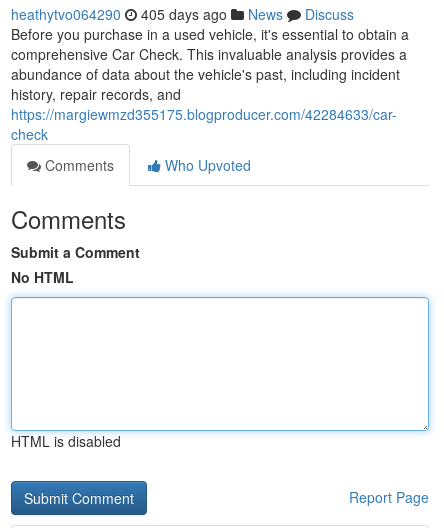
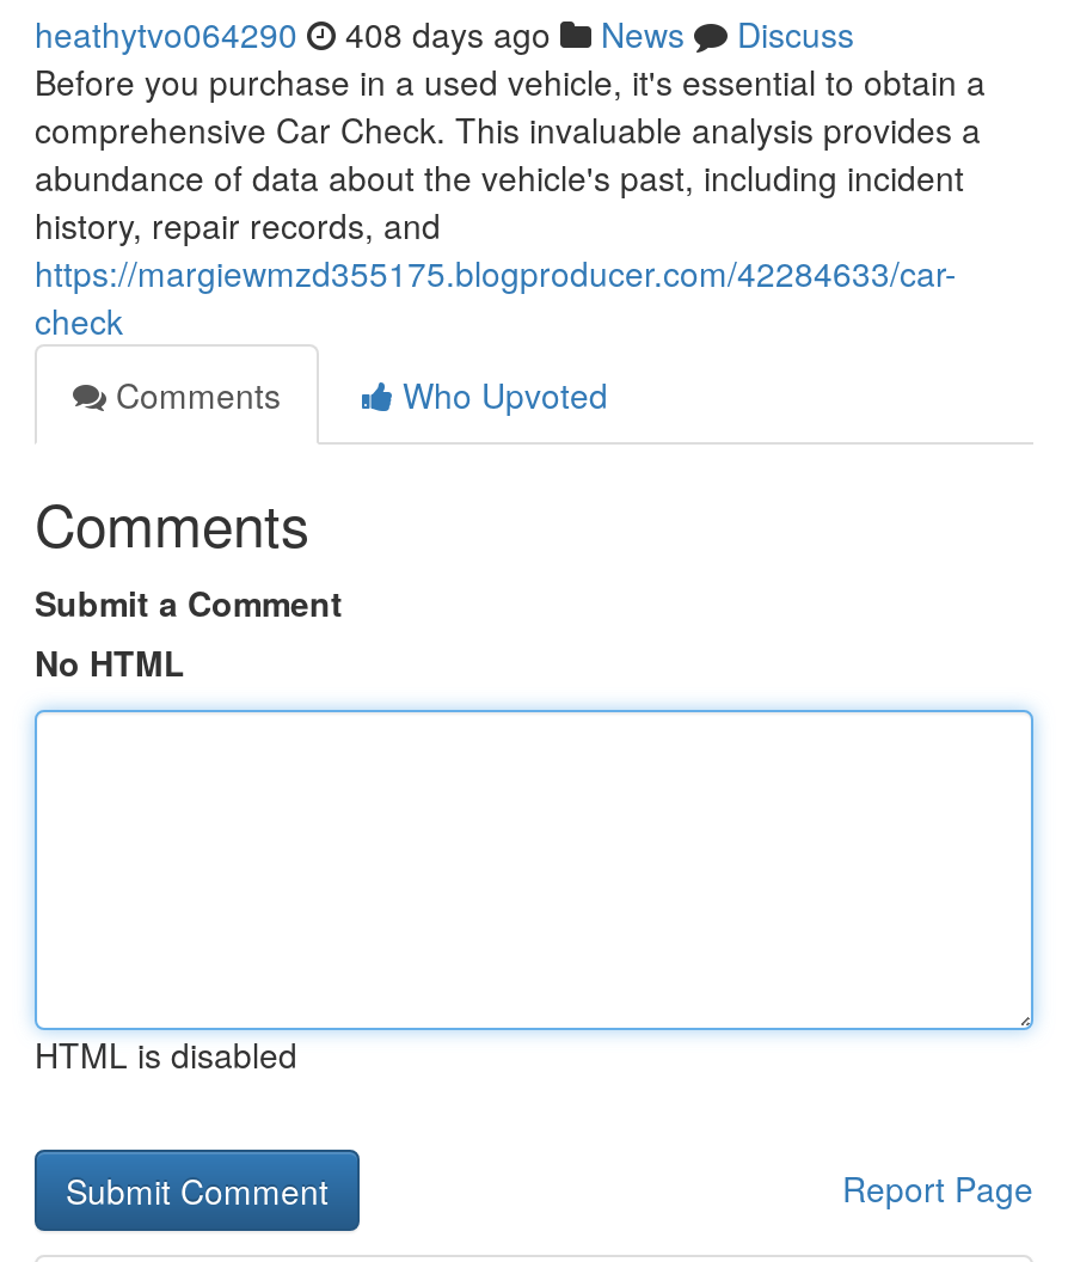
- heathytvo064290 405 days ago News Discuss
+ heathytvo064290 408 days ago News Discuss
